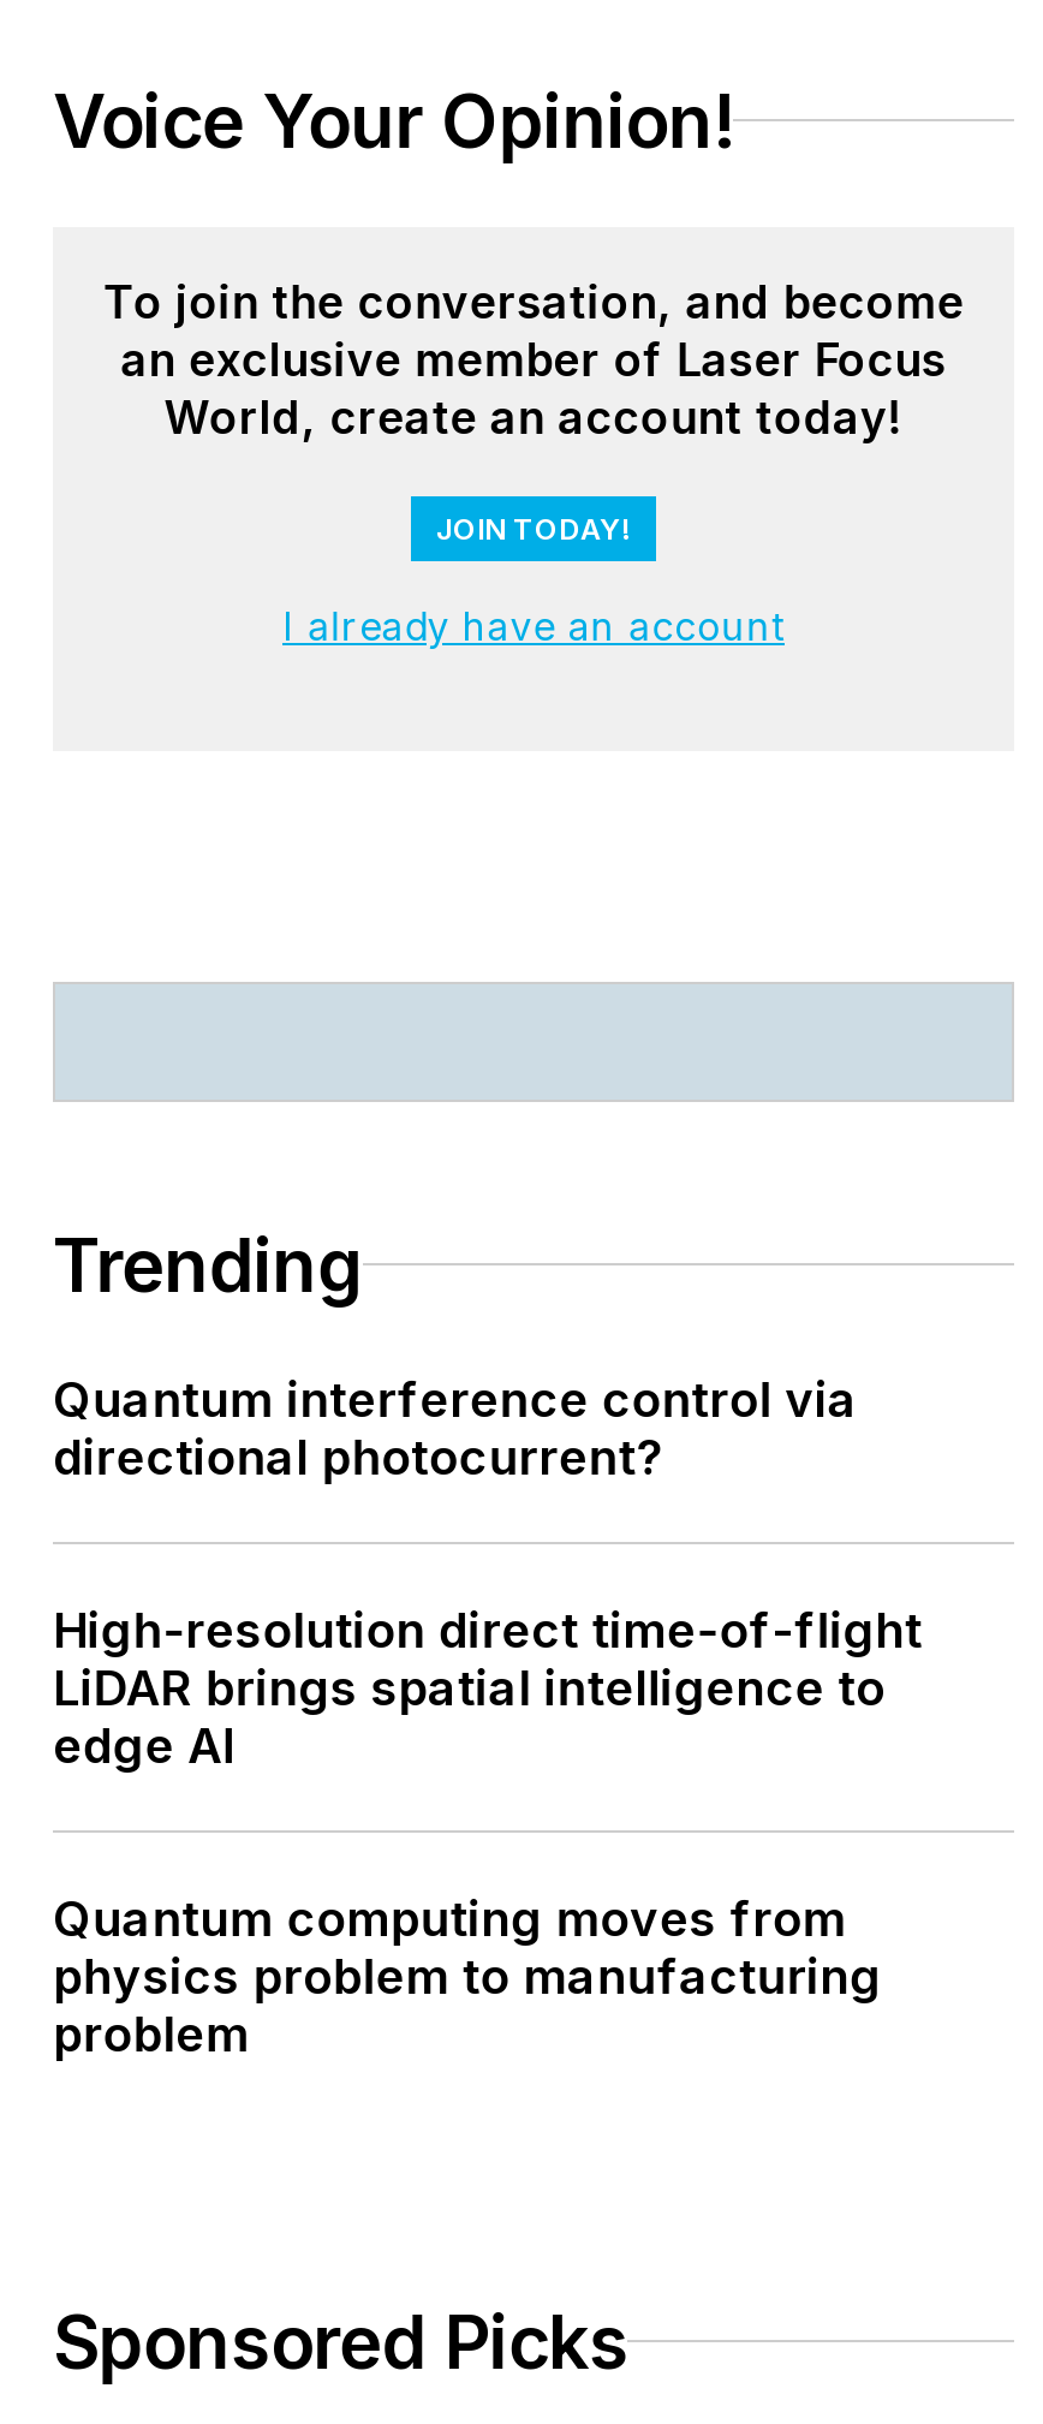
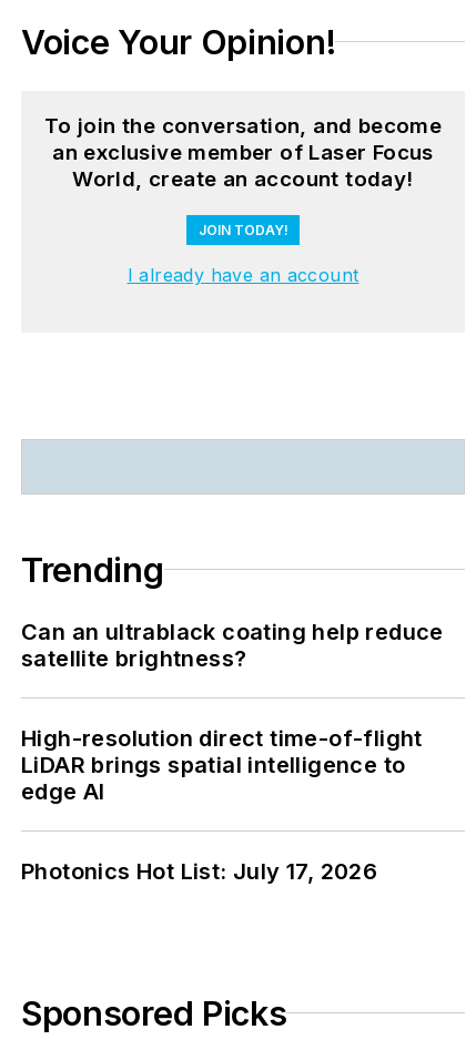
- Quantum interference control via
- directional photocurrent?
+ Can an ultrablack coating help reduce
+ satellite brightness?

- Quantum computing moves from
- physics problem to manufacturing
- problem
+ Photonics Hot List: July 17, 2026
